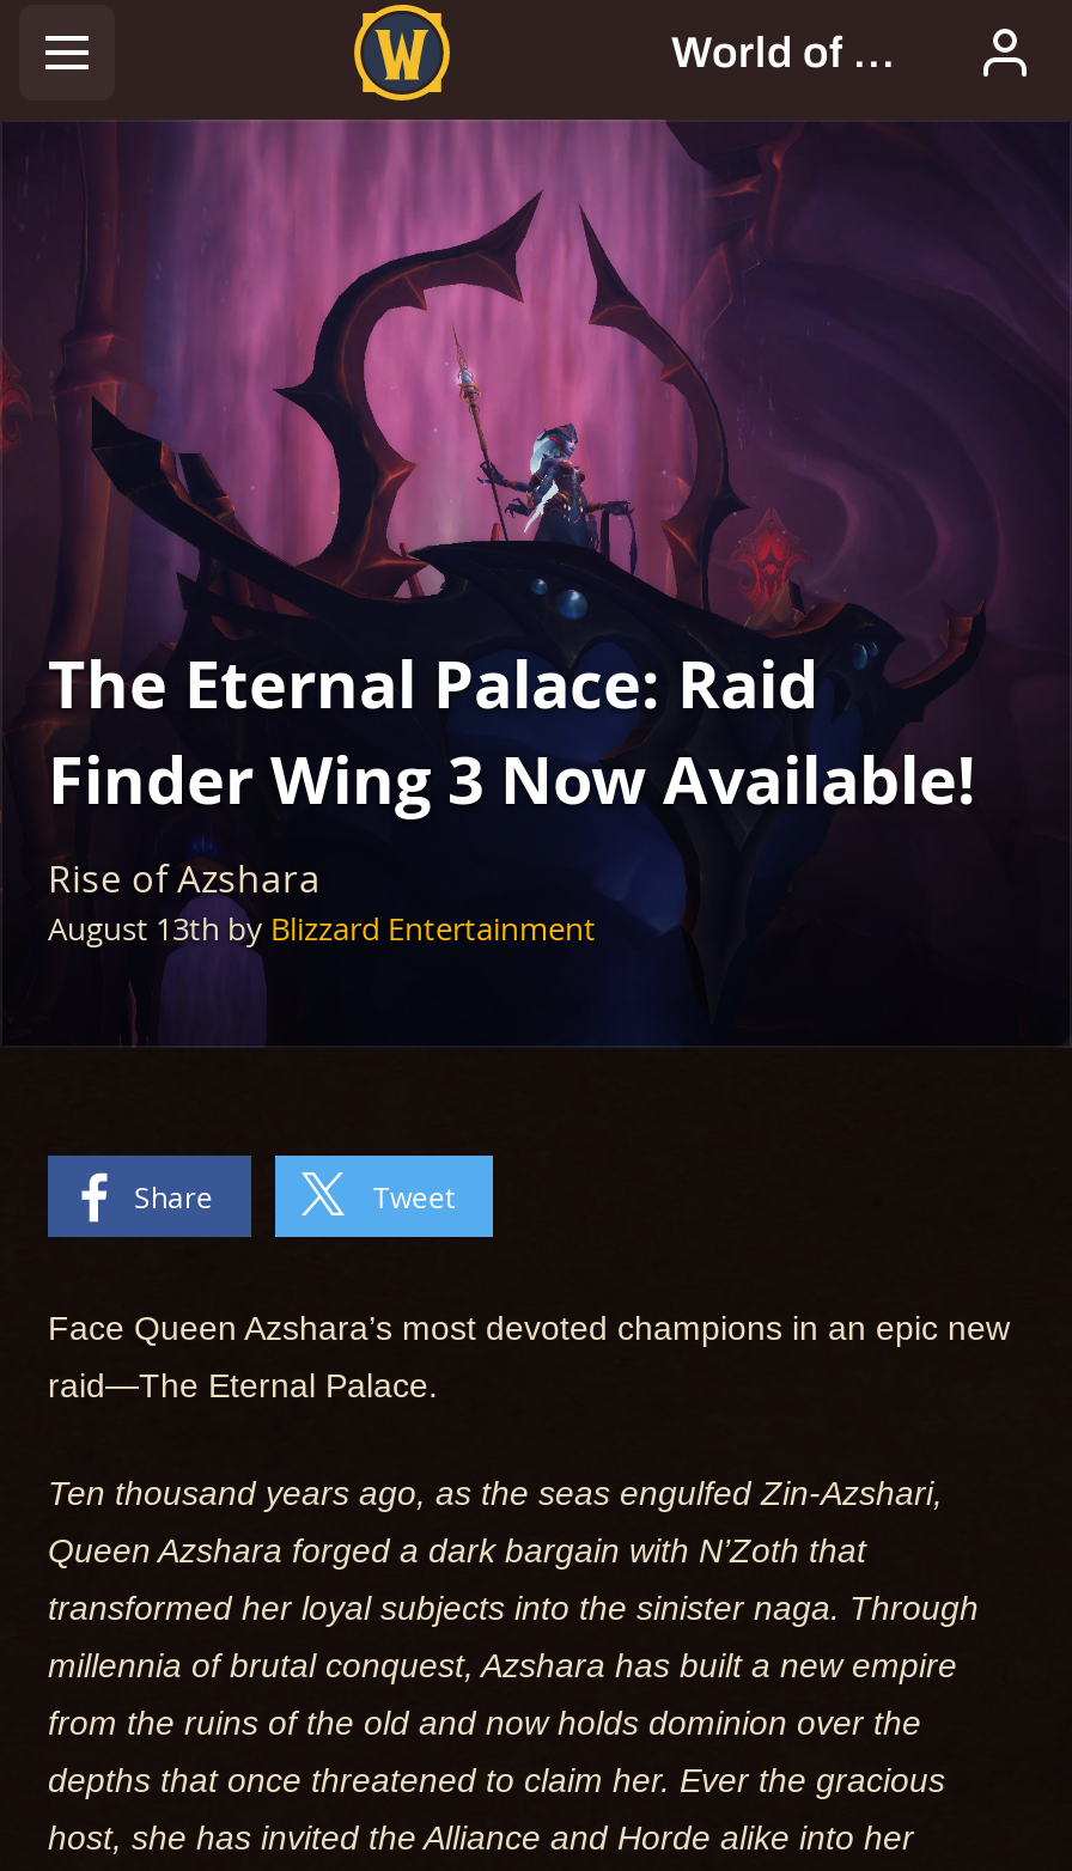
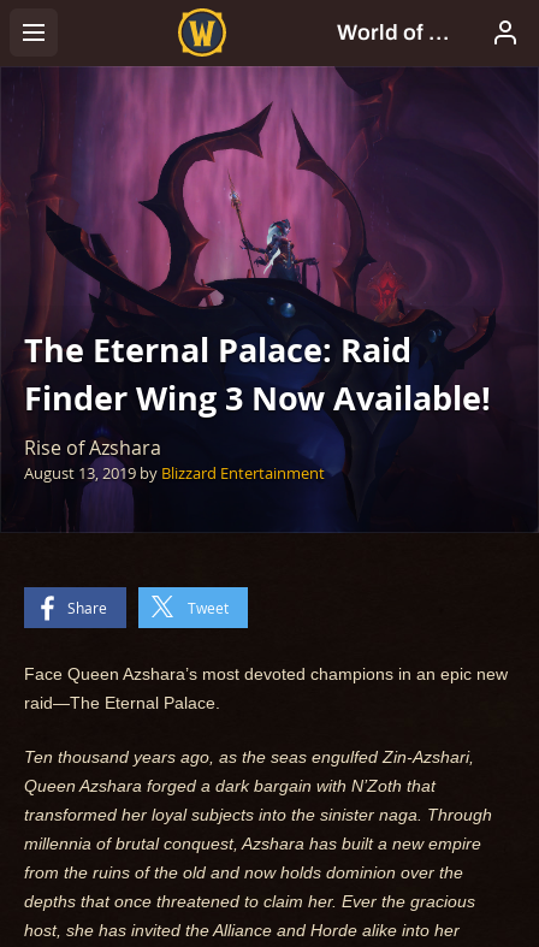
- August 13th by Blizzard Entertainment
+ August 13, 2019 by Blizzard Entertainment
